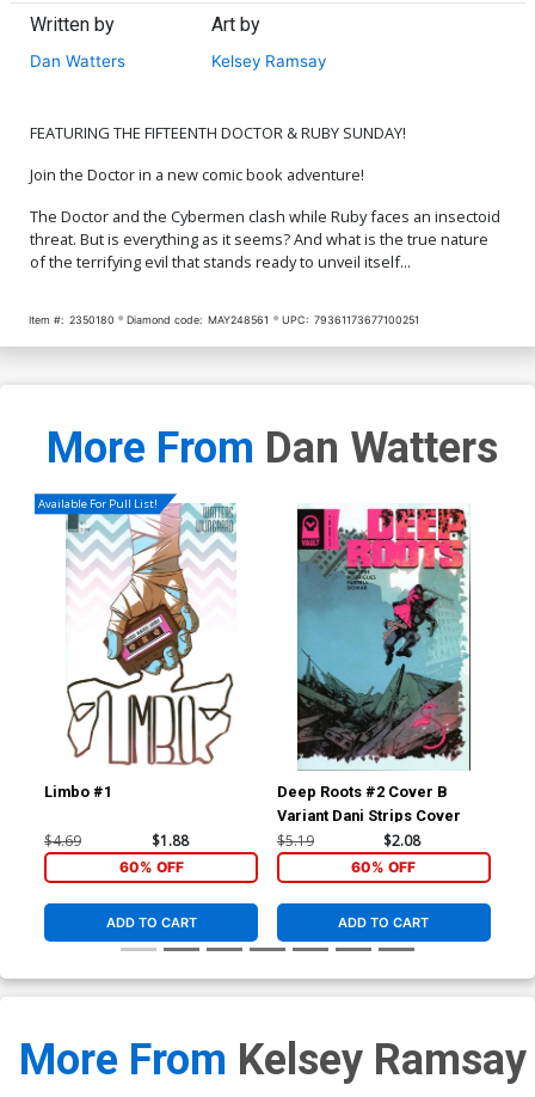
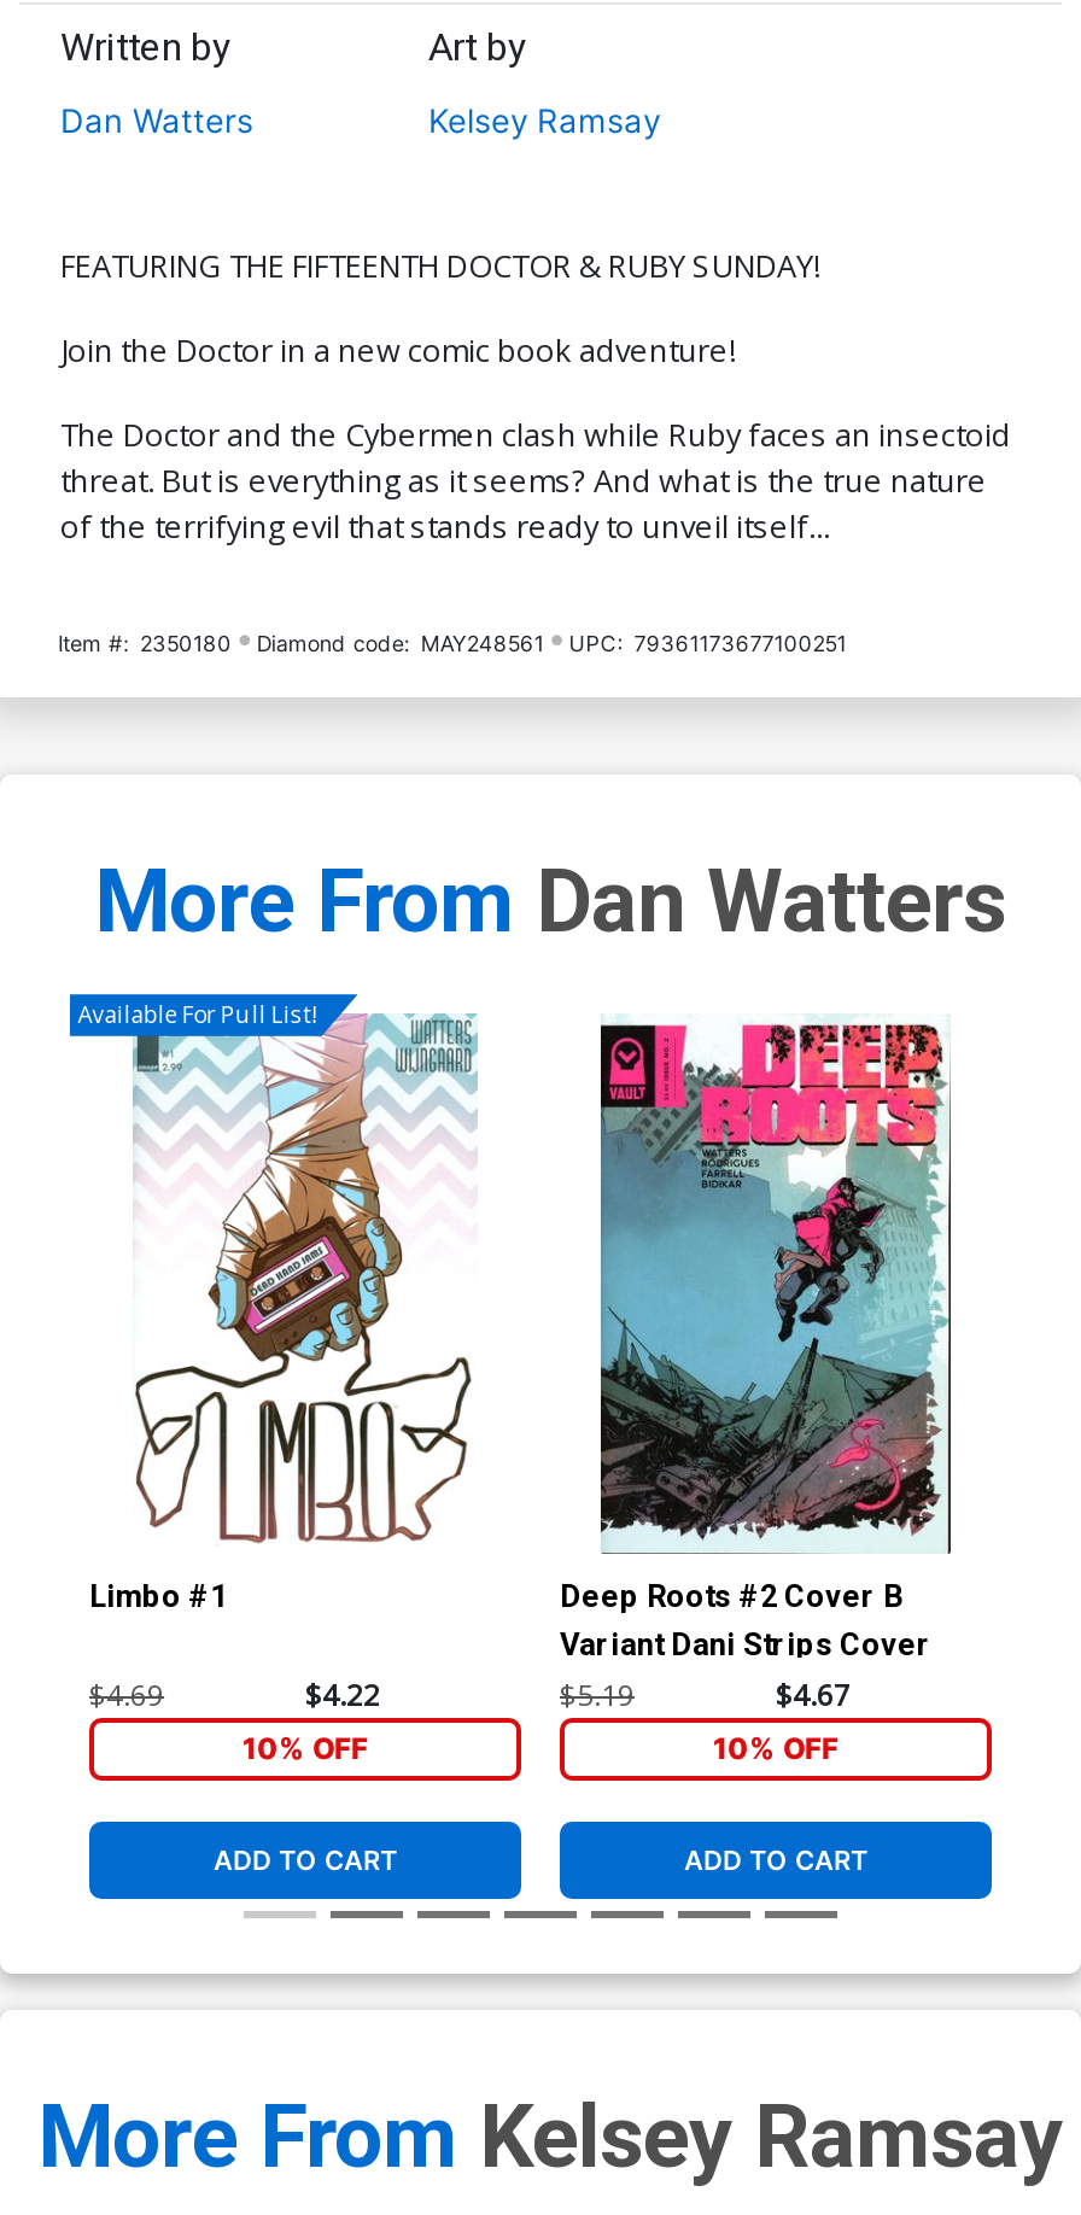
- $1.88
+ $4.22

- $2.08
+ $4.67

- 60% OFF
+ 10% OFF

- 60% OFF
+ 10% OFF
